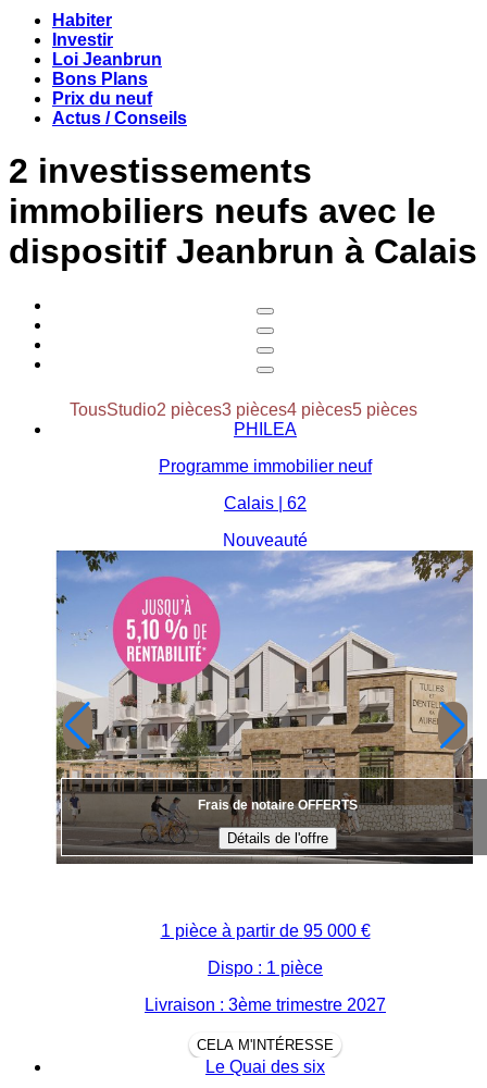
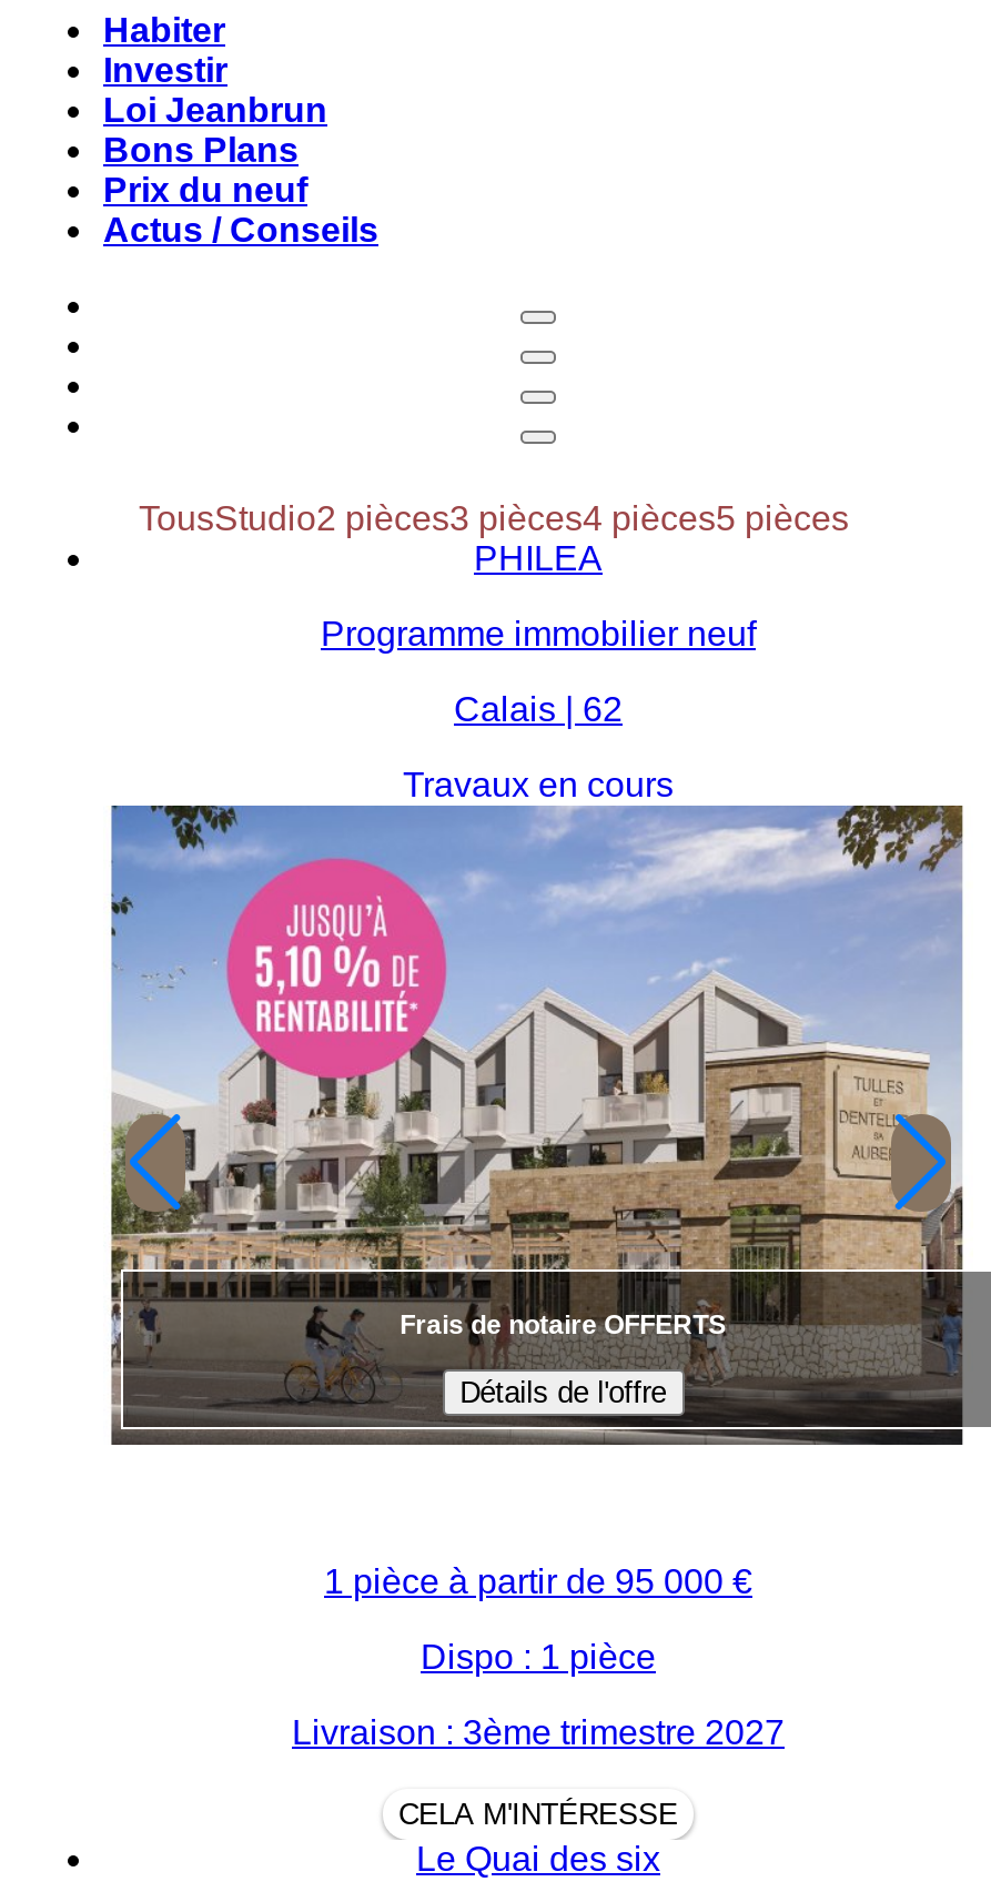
- 2 investissements
- immobiliers neufs avec le
- dispositif Jeanbrun à Calais

- Nouveauté
+ Travaux en cours
